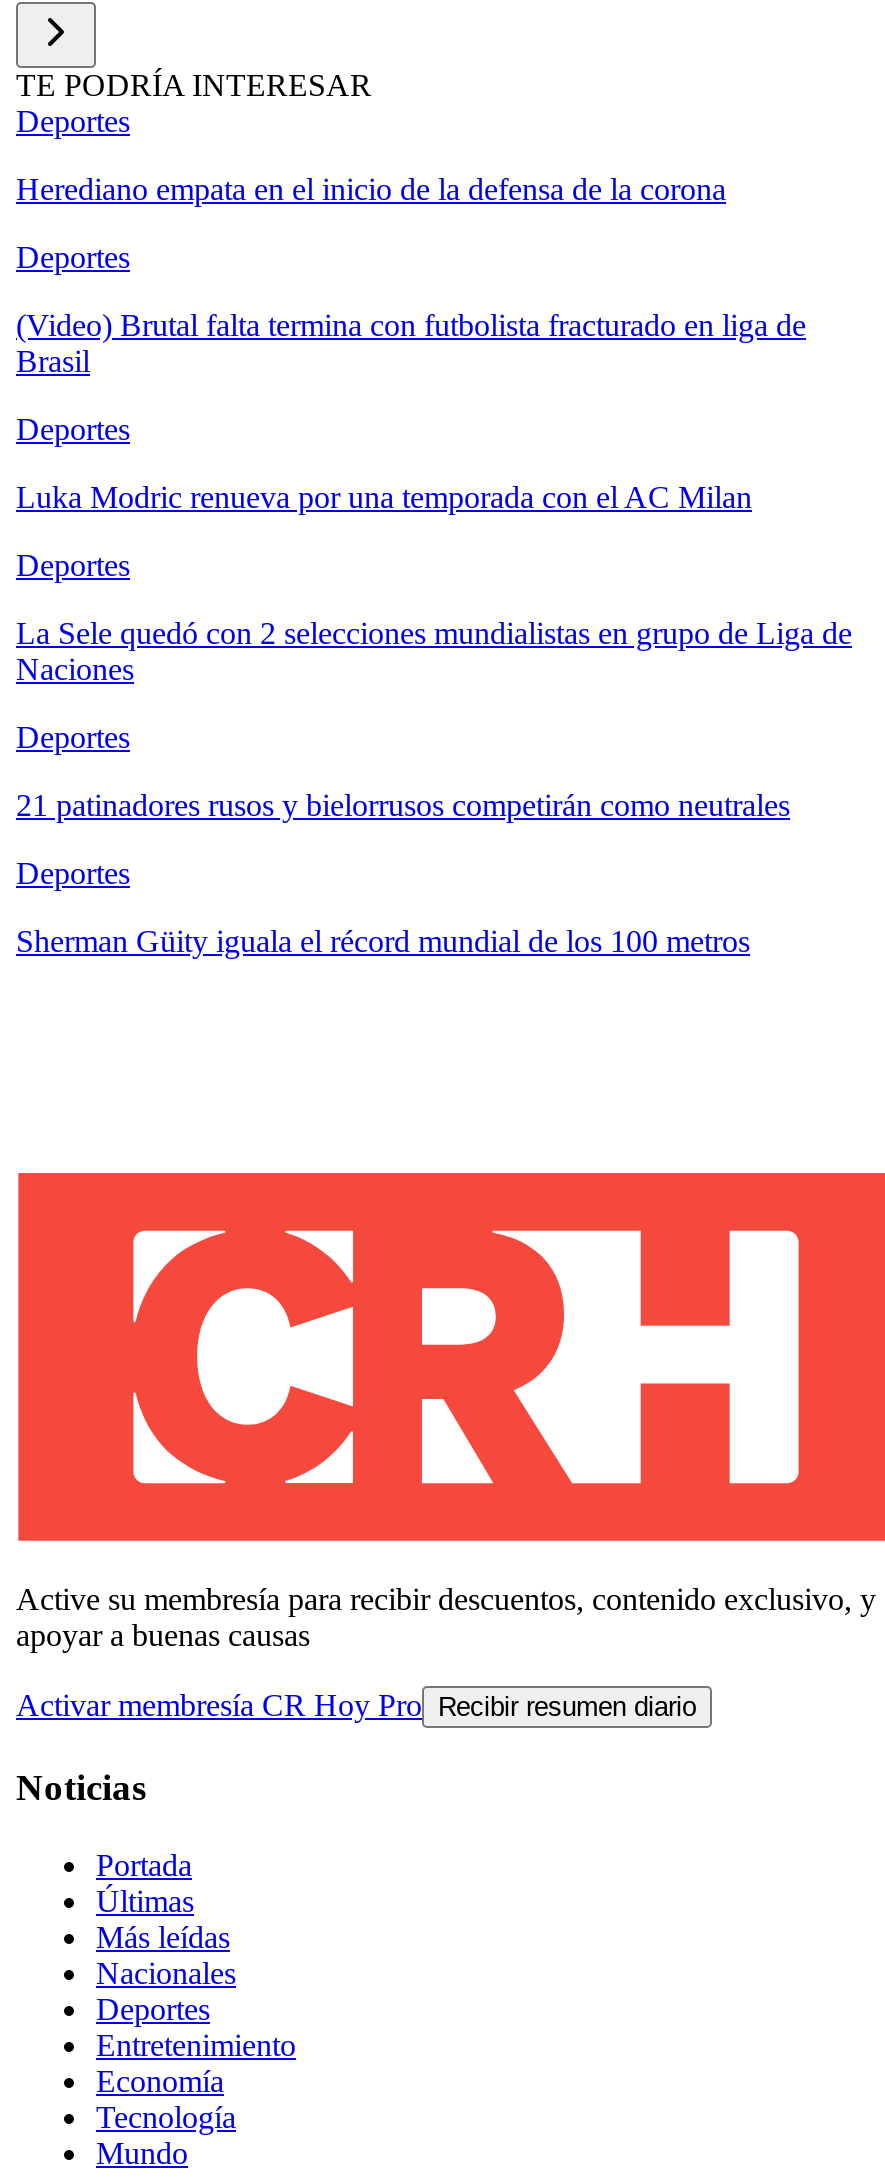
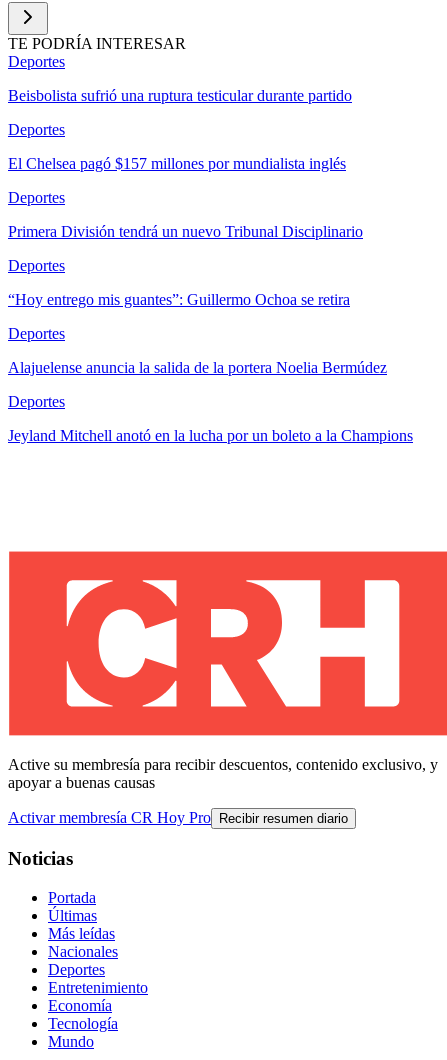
- Herediano empata en el inicio de la defensa de la corona
+ Beisbolista sufrió una ruptura testicular durante partido

- (Video) Brutal falta termina con futbolista fracturado en liga de
- Brasil
+ El Chelsea pagó $157 millones por mundialista inglés

- Luka Modric renueva por una temporada con el AC Milan
+ Primera División tendrá un nuevo Tribunal Disciplinario

- La Sele quedó con 2 selecciones mundialistas en grupo de Liga de
- Naciones
+ “Hoy entrego mis guantes”: Guillermo Ochoa se retira

- 21 patinadores rusos y bielorrusos competirán como neutrales
+ Alajuelense anuncia la salida de la portera Noelia Bermúdez

- Sherman Güity iguala el récord mundial de los 100 metros
+ Jeyland Mitchell anotó en la lucha por un boleto a la Champions
